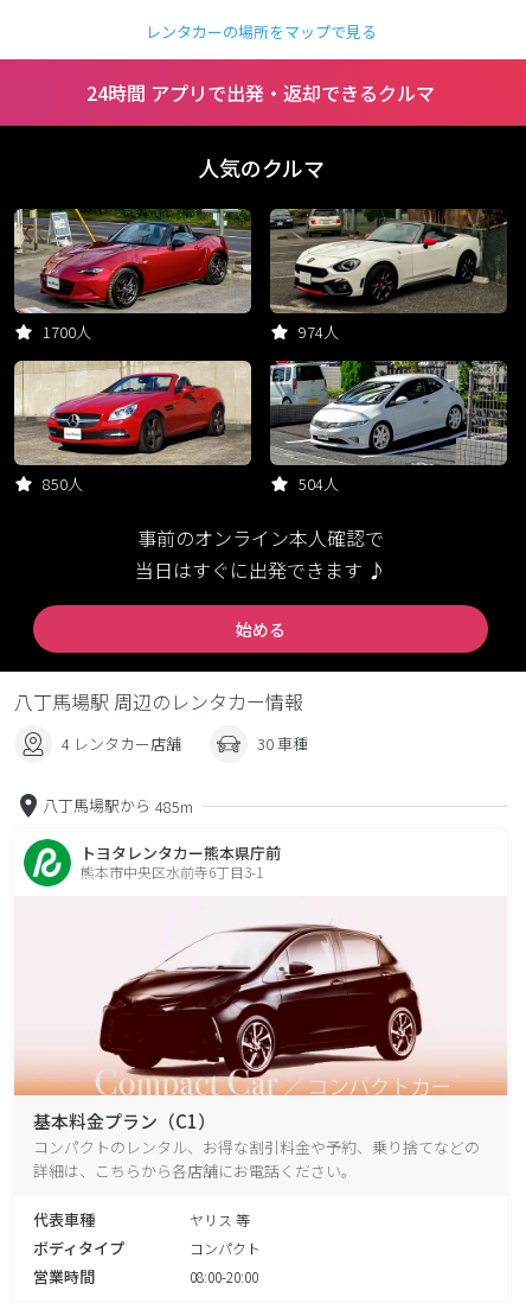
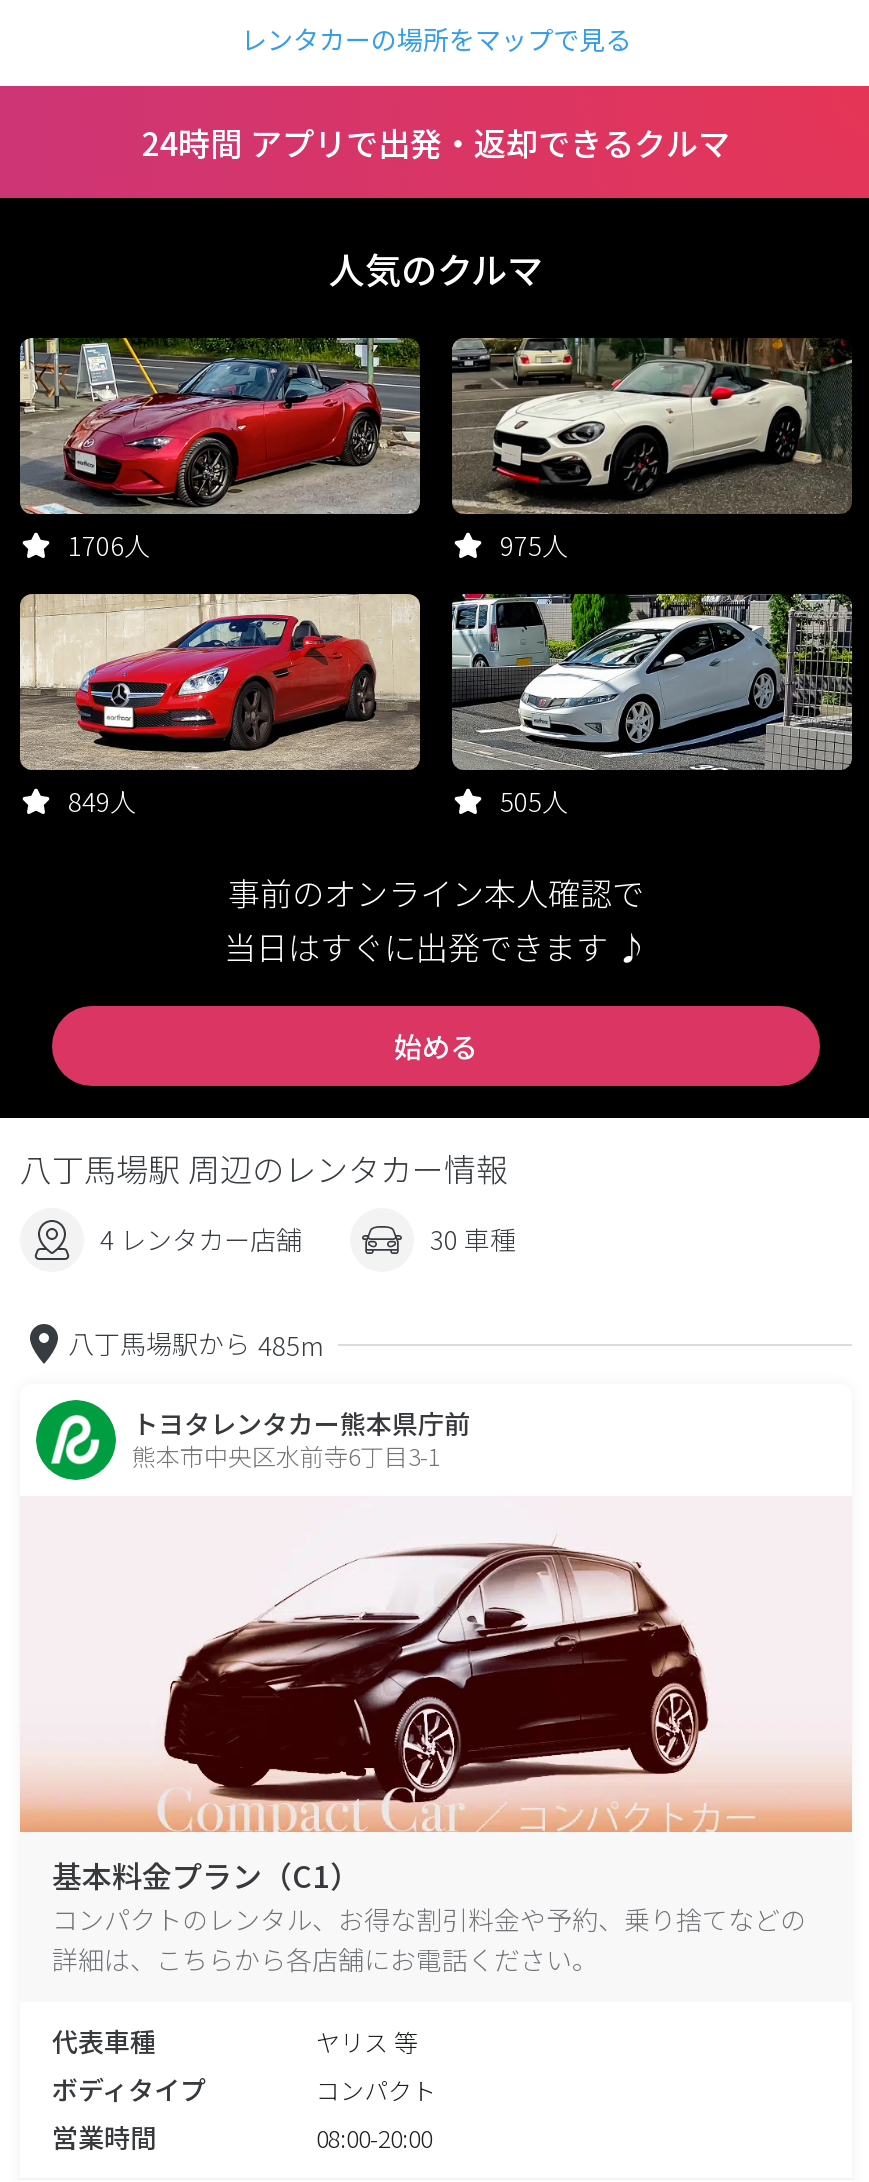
- 1700人
+ 1706人

- 974人
+ 975人

- 850人
+ 849人

- 504人
+ 505人
